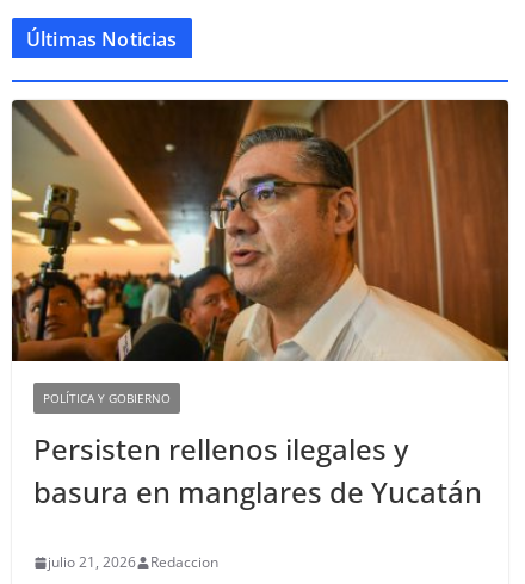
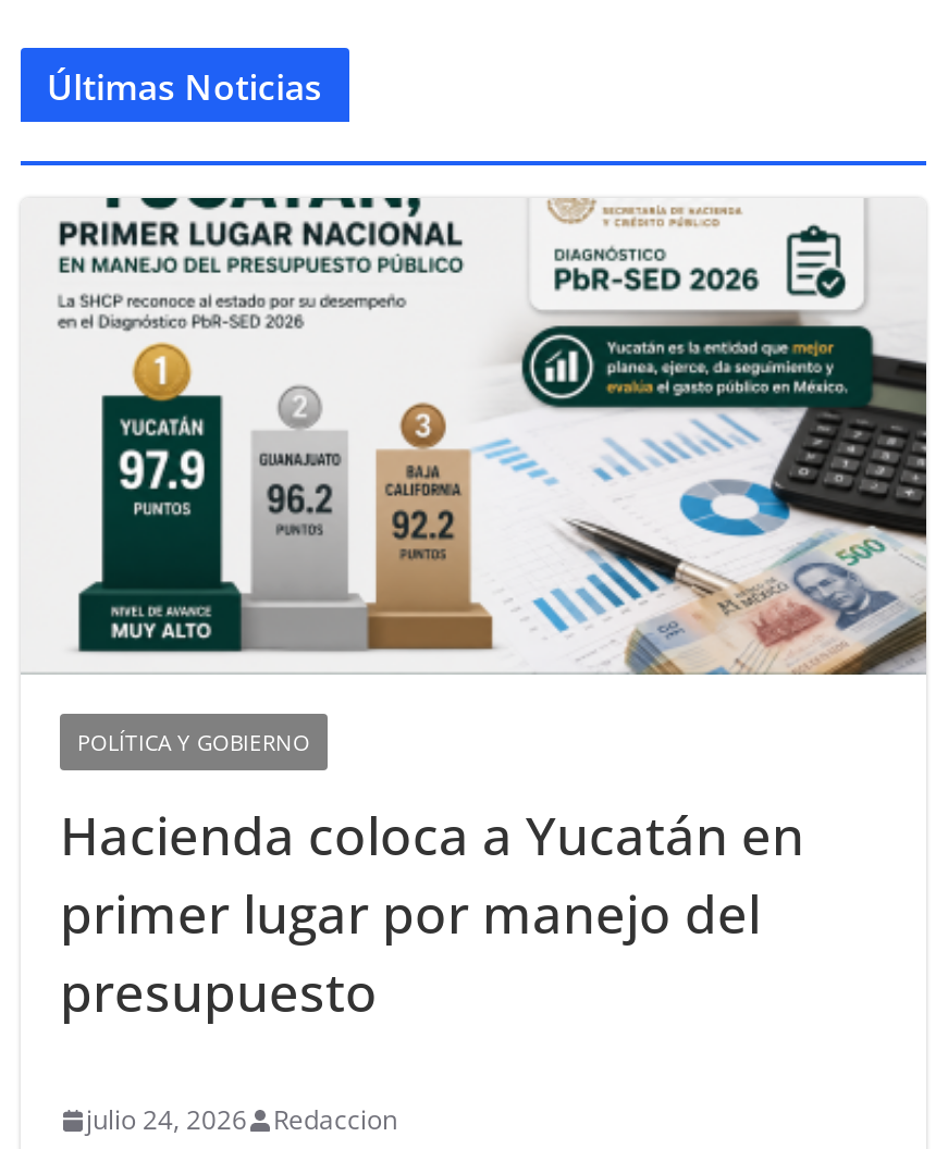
- [image]
+ [image]

- Persisten rellenos ilegales y
- basura en manglares de Yucatán
+ Hacienda coloca a Yucatán en
+ primer lugar por manejo del
+ presupuesto

- julio 21, 2026 Redaccion
+ julio 24, 2026 Redaccion
